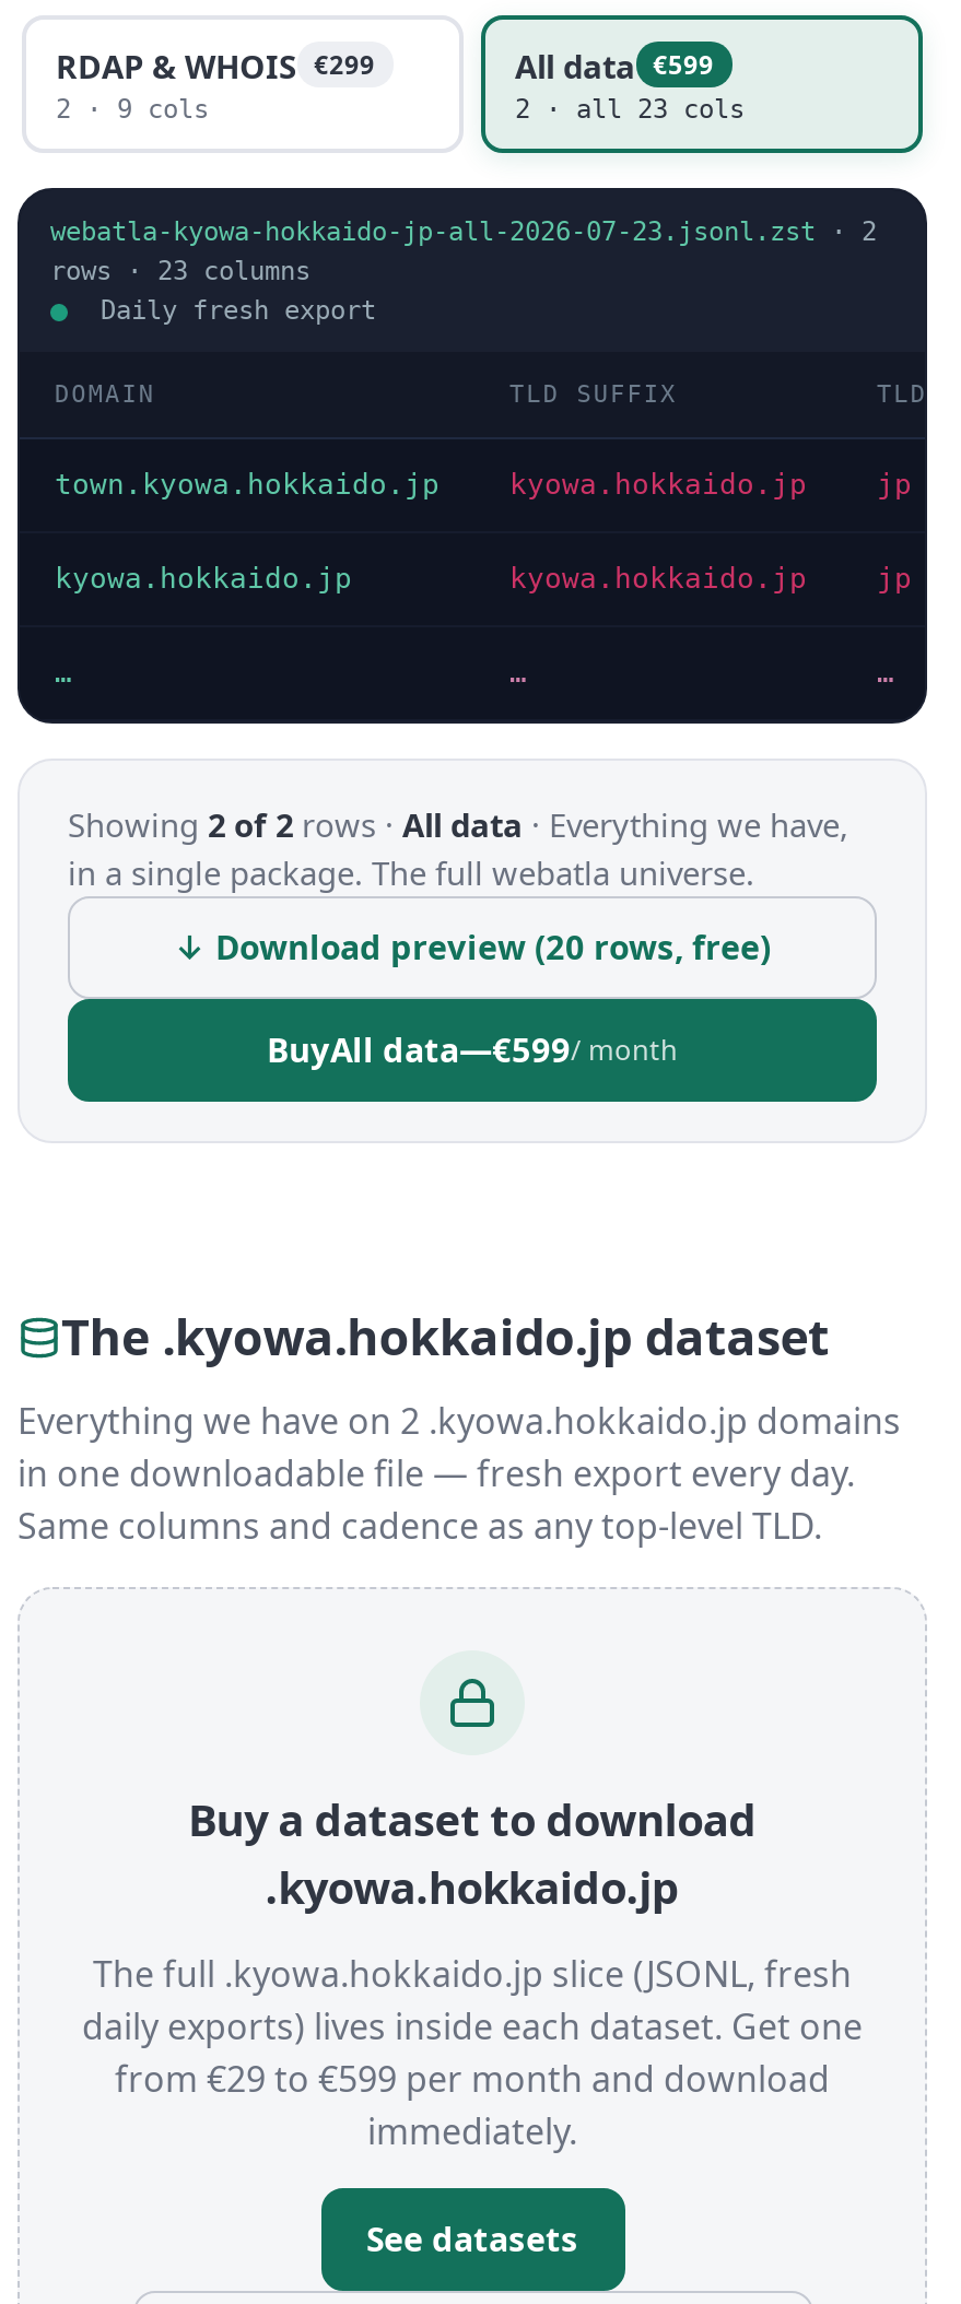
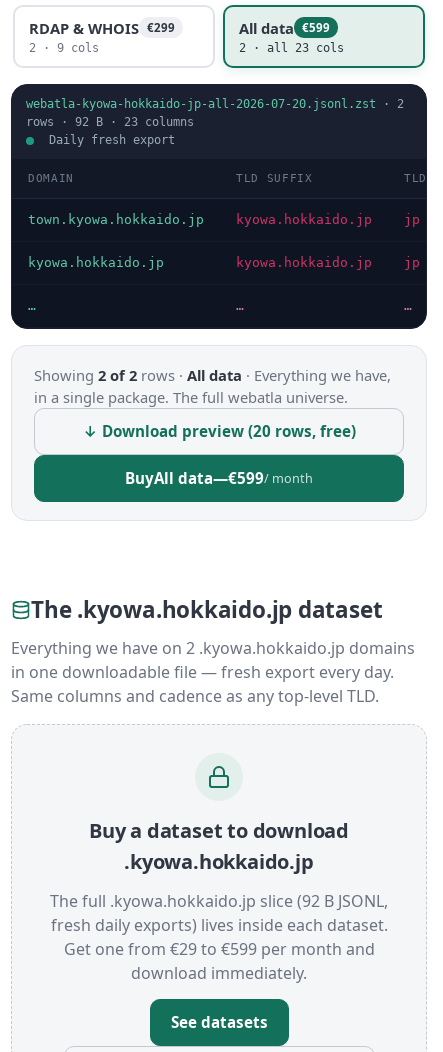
- webatla-kyowa-hokkaido-jp-all-2026-07-23.jsonl.zst · 2
- rows · 23 columns
+ webatla-kyowa-hokkaido-jp-all-2026-07-20.jsonl.zst · 2
+ rows · 92 B · 23 columns

- The full .kyowa.hokkaido.jp slice (JSONL, fresh
- daily exports) lives inside each dataset. Get one
- from €29 to €599 per month and download
- immediately.
+ The full .kyowa.hokkaido.jp slice (92 B JSONL,
+ fresh daily exports) lives inside each dataset.
+ Get one from €29 to €599 per month and
+ download immediately.
